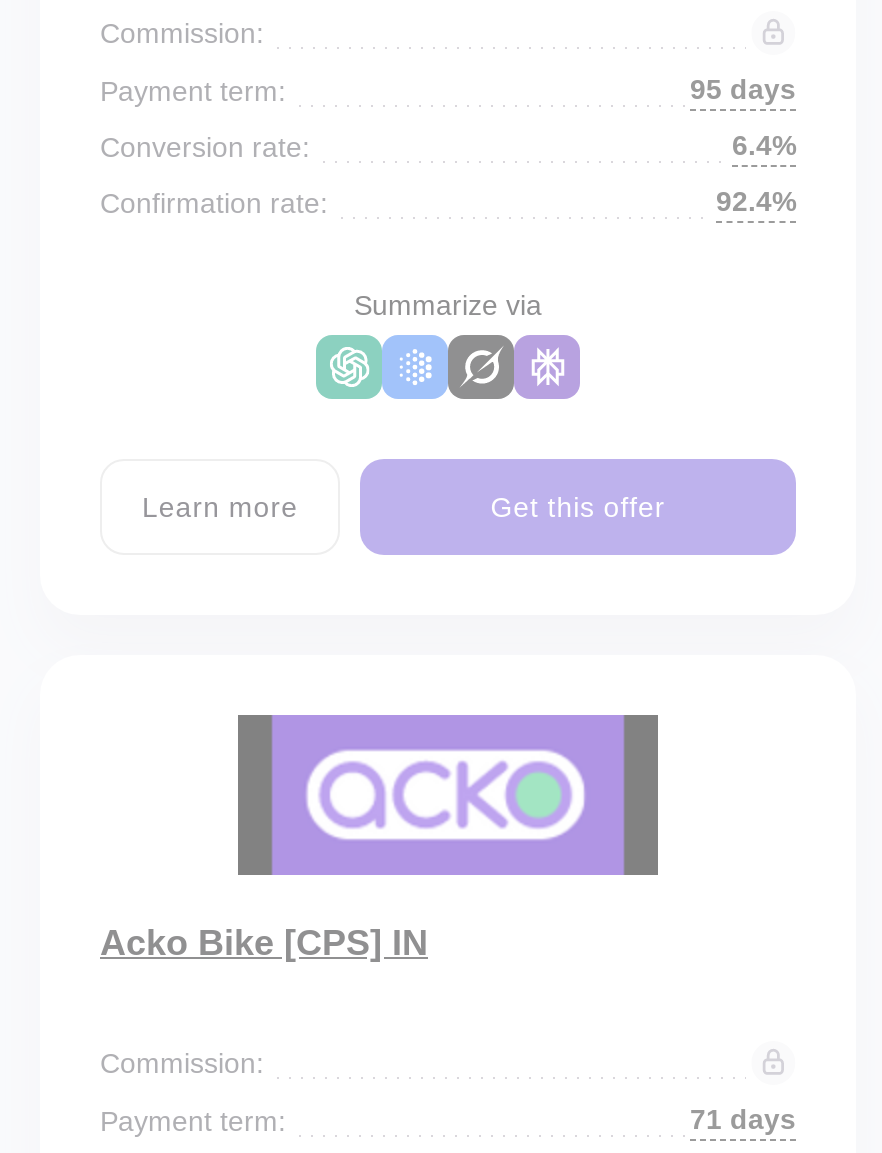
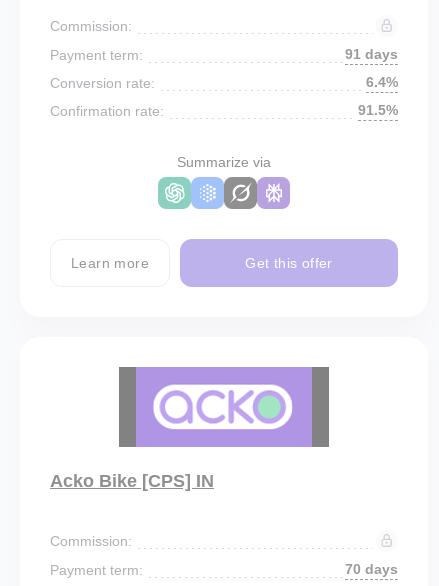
- 95 days
+ 91 days

- 92.4%
+ 91.5%

- 71 days
+ 70 days
